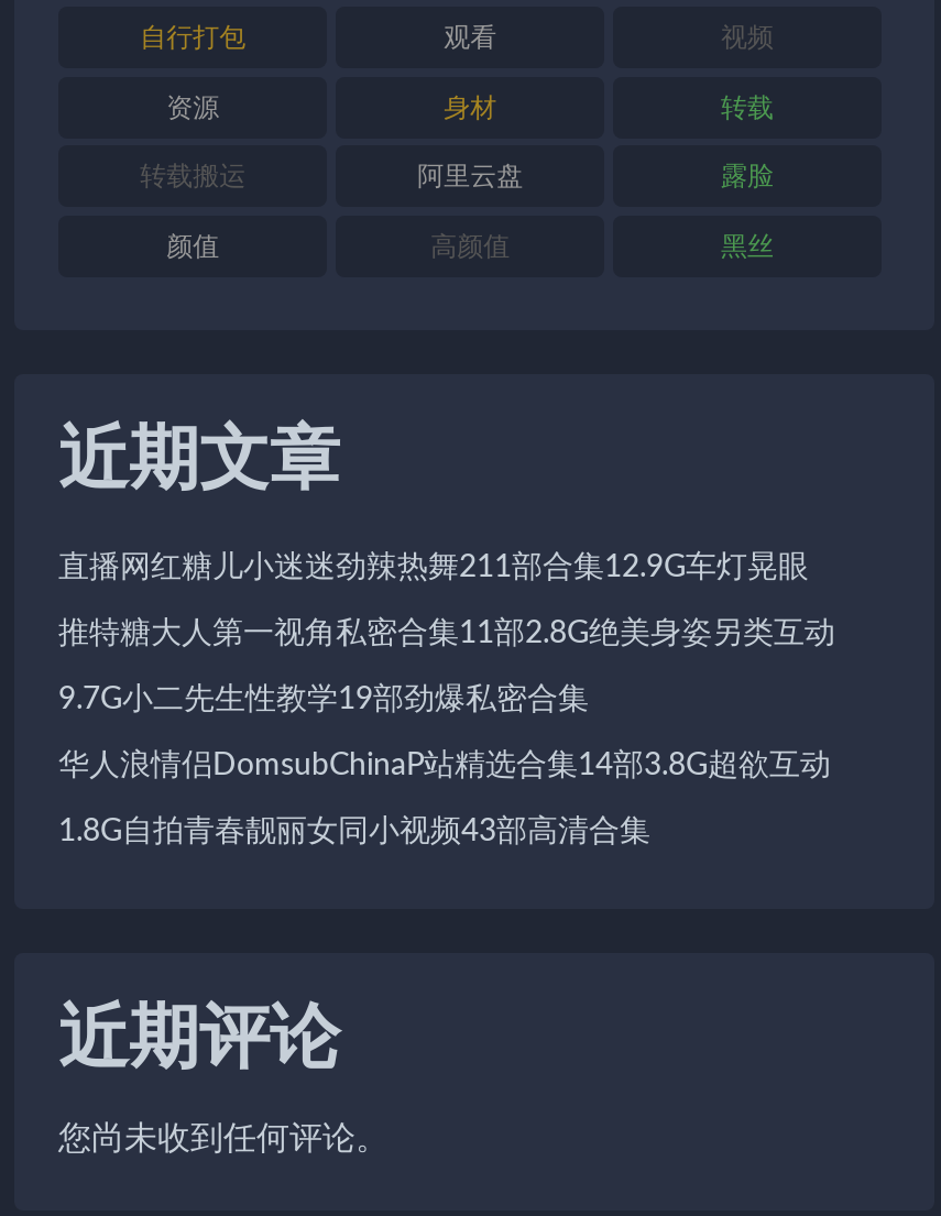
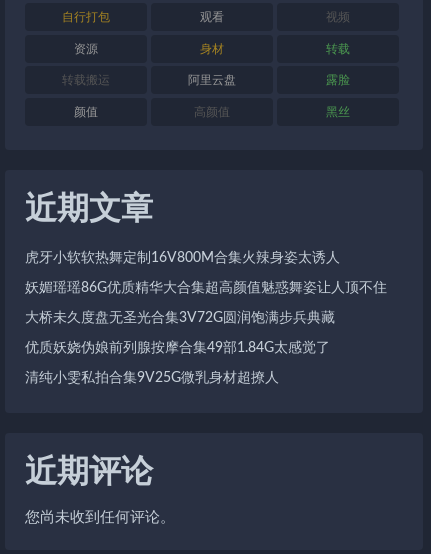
- 直播网红糖儿小迷迷劲辣热舞211部合集12.9G车灯晃眼
+ 虎牙小软软热舞定制16V800M合集火辣身姿太诱人

- 推特糖大人第一视角私密合集11部2.8G绝美身姿另类互动
+ 妖媚瑶瑶86G优质精华大合集超高颜值魅惑舞姿让人顶不住

- 9.7G小二先生性教学19部劲爆私密合集
+ 大桥未久度盘无圣光合集3V72G圆润饱满步兵典藏

- 华人浪情侣DomsubChinaP站精选合集14部3.8G超欲互动
+ 优质妖娆伪娘前列腺按摩合集49部1.84G太感觉了

- 1.8G自拍青春靓丽女同小视频43部高清合集
+ 清纯小雯私拍合集9V25G微乳身材超撩人
